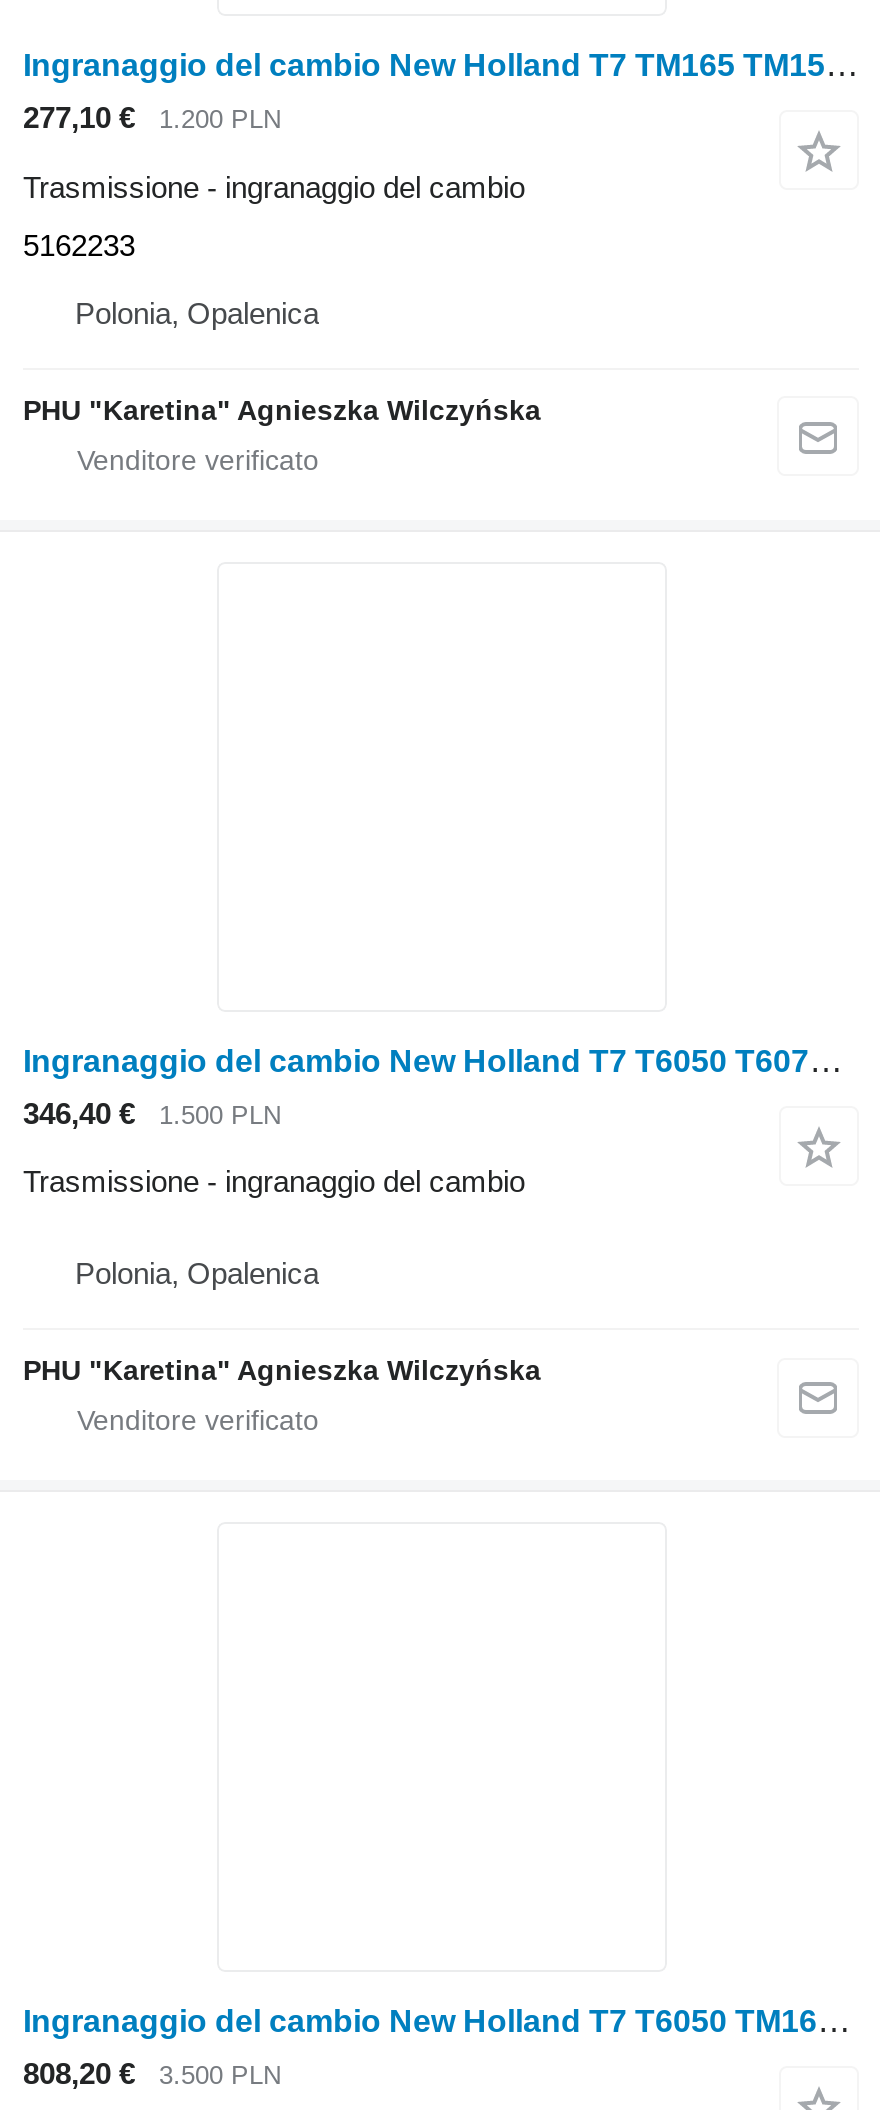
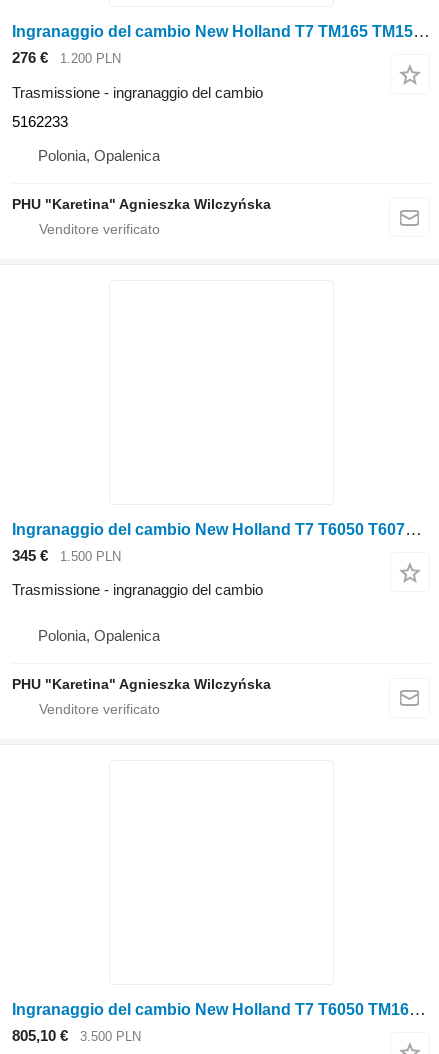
- 277,10 € 1.200 PLN
+ 276 € 1.200 PLN

- 346,40 € 1.500 PLN
+ 345 € 1.500 PLN

- 808,20 € 3.500 PLN
+ 805,10 € 3.500 PLN
